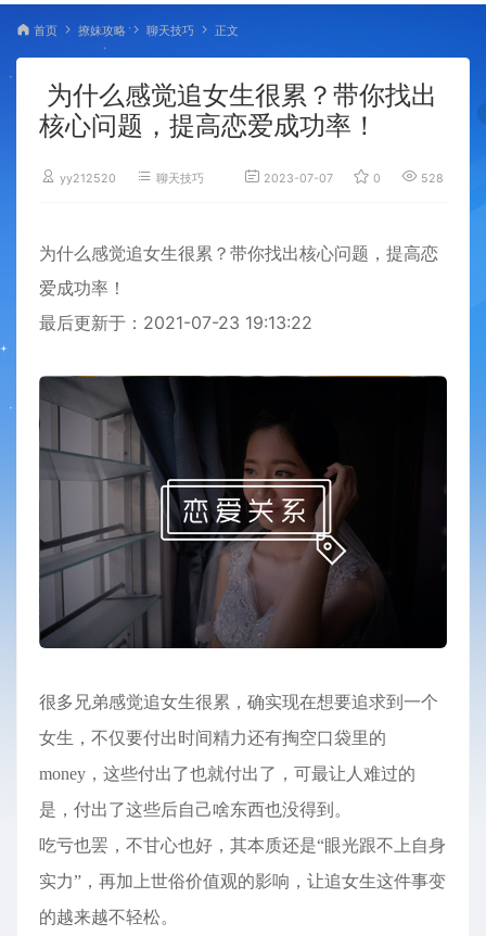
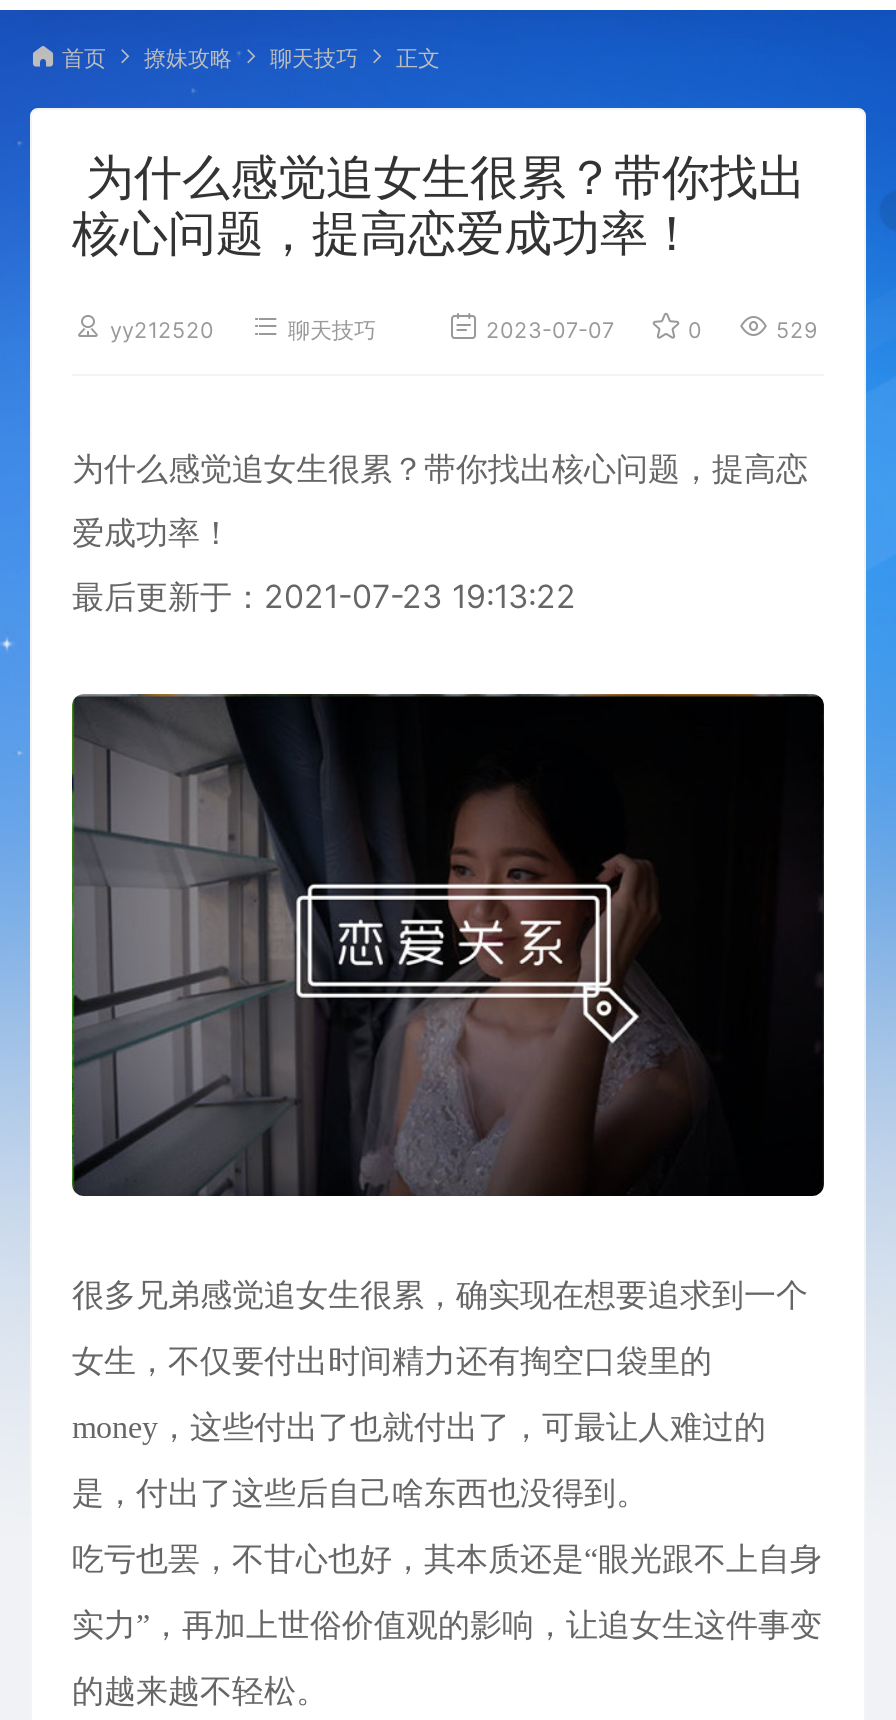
- 528
+ 529
